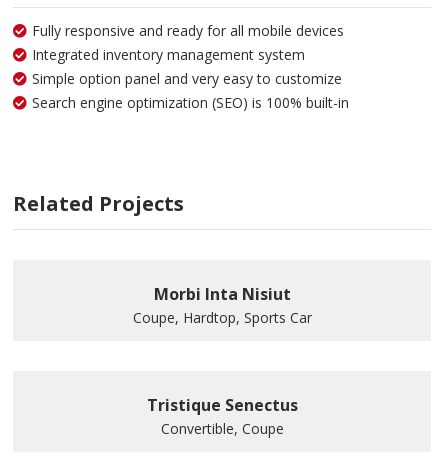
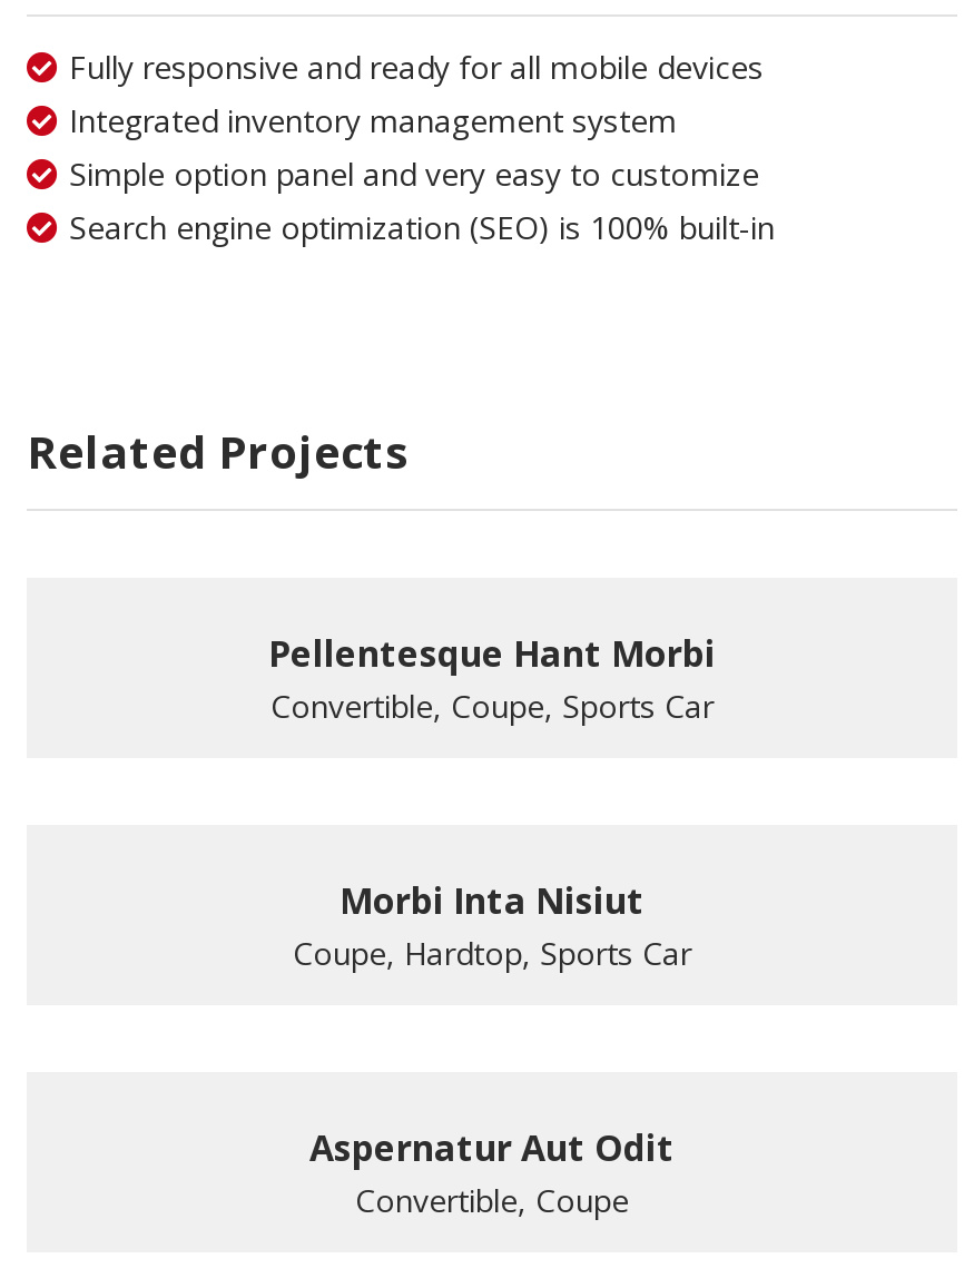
+ Pellentesque Hant Morbi
+ Convertible, Coupe, Sports Car

- Tristique Senectus
+ Aspernatur Aut Odit
